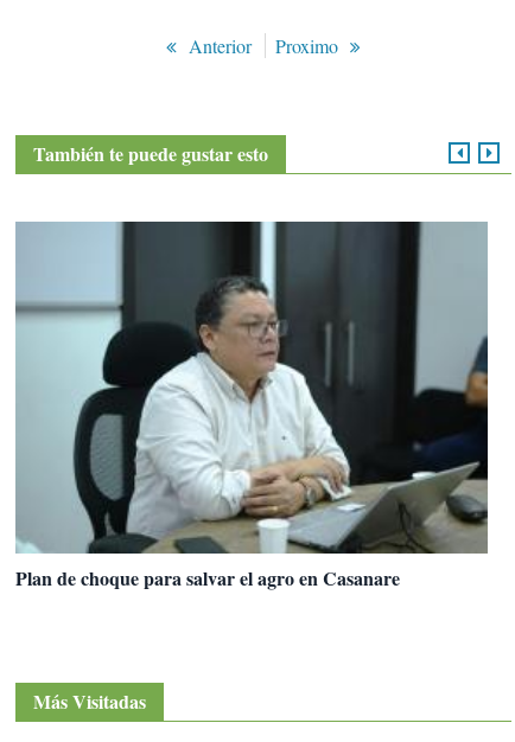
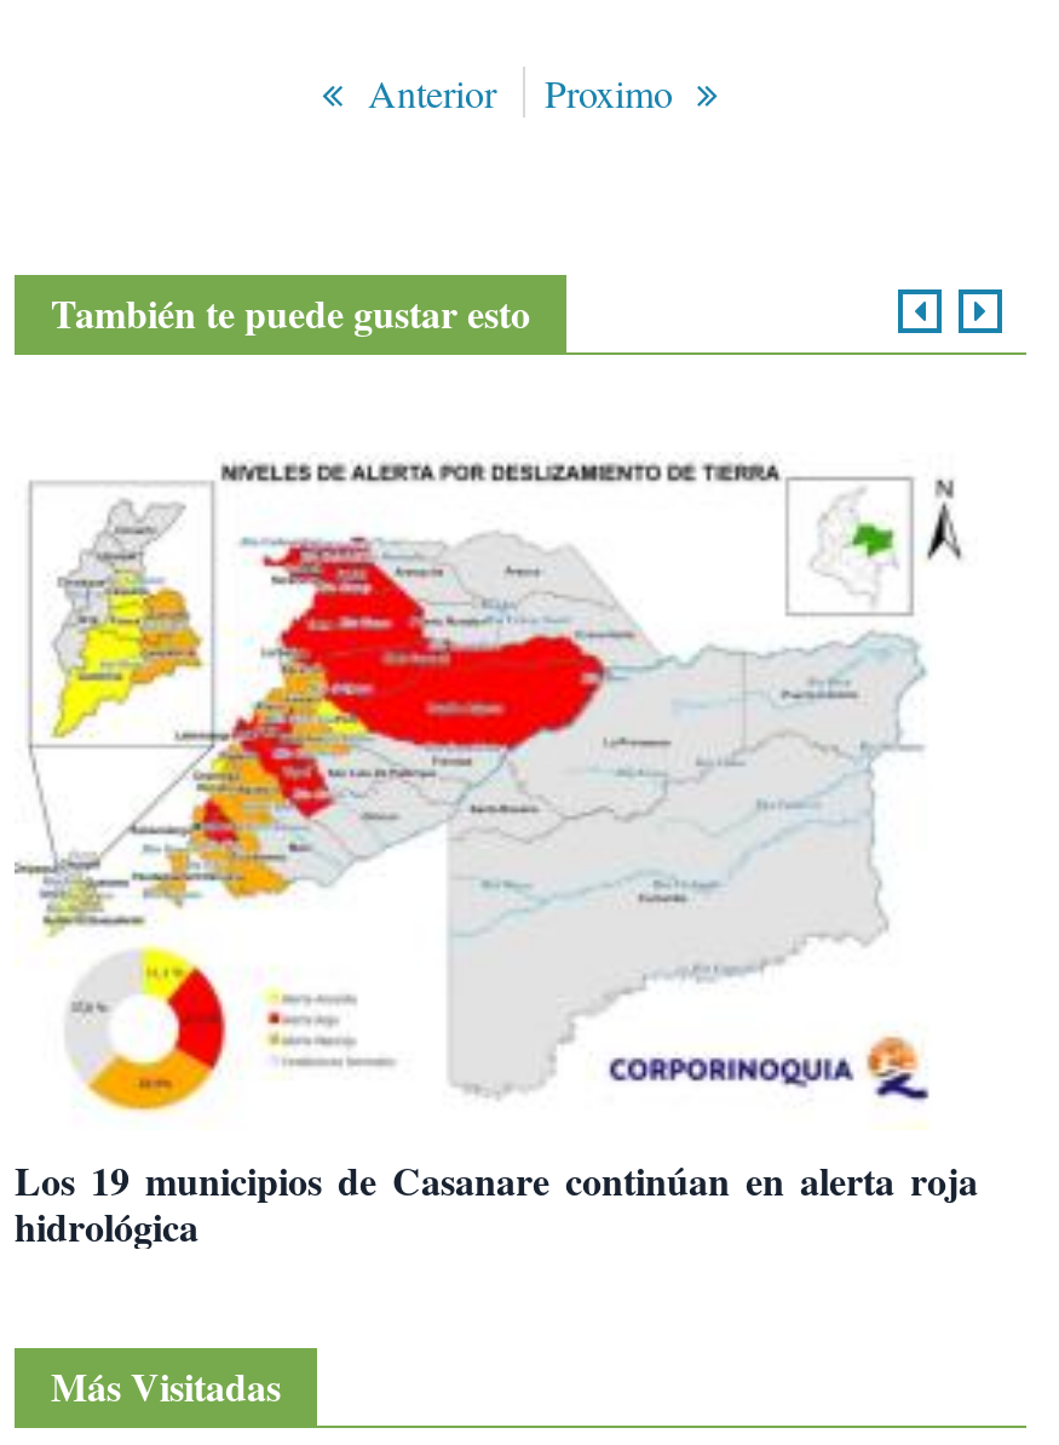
- [image]
- Plan de choque para salvar el agro en Casanare
+ [image]
+ Los 19 municipios de Casanare continúan en alerta roja
+ hidrológica
